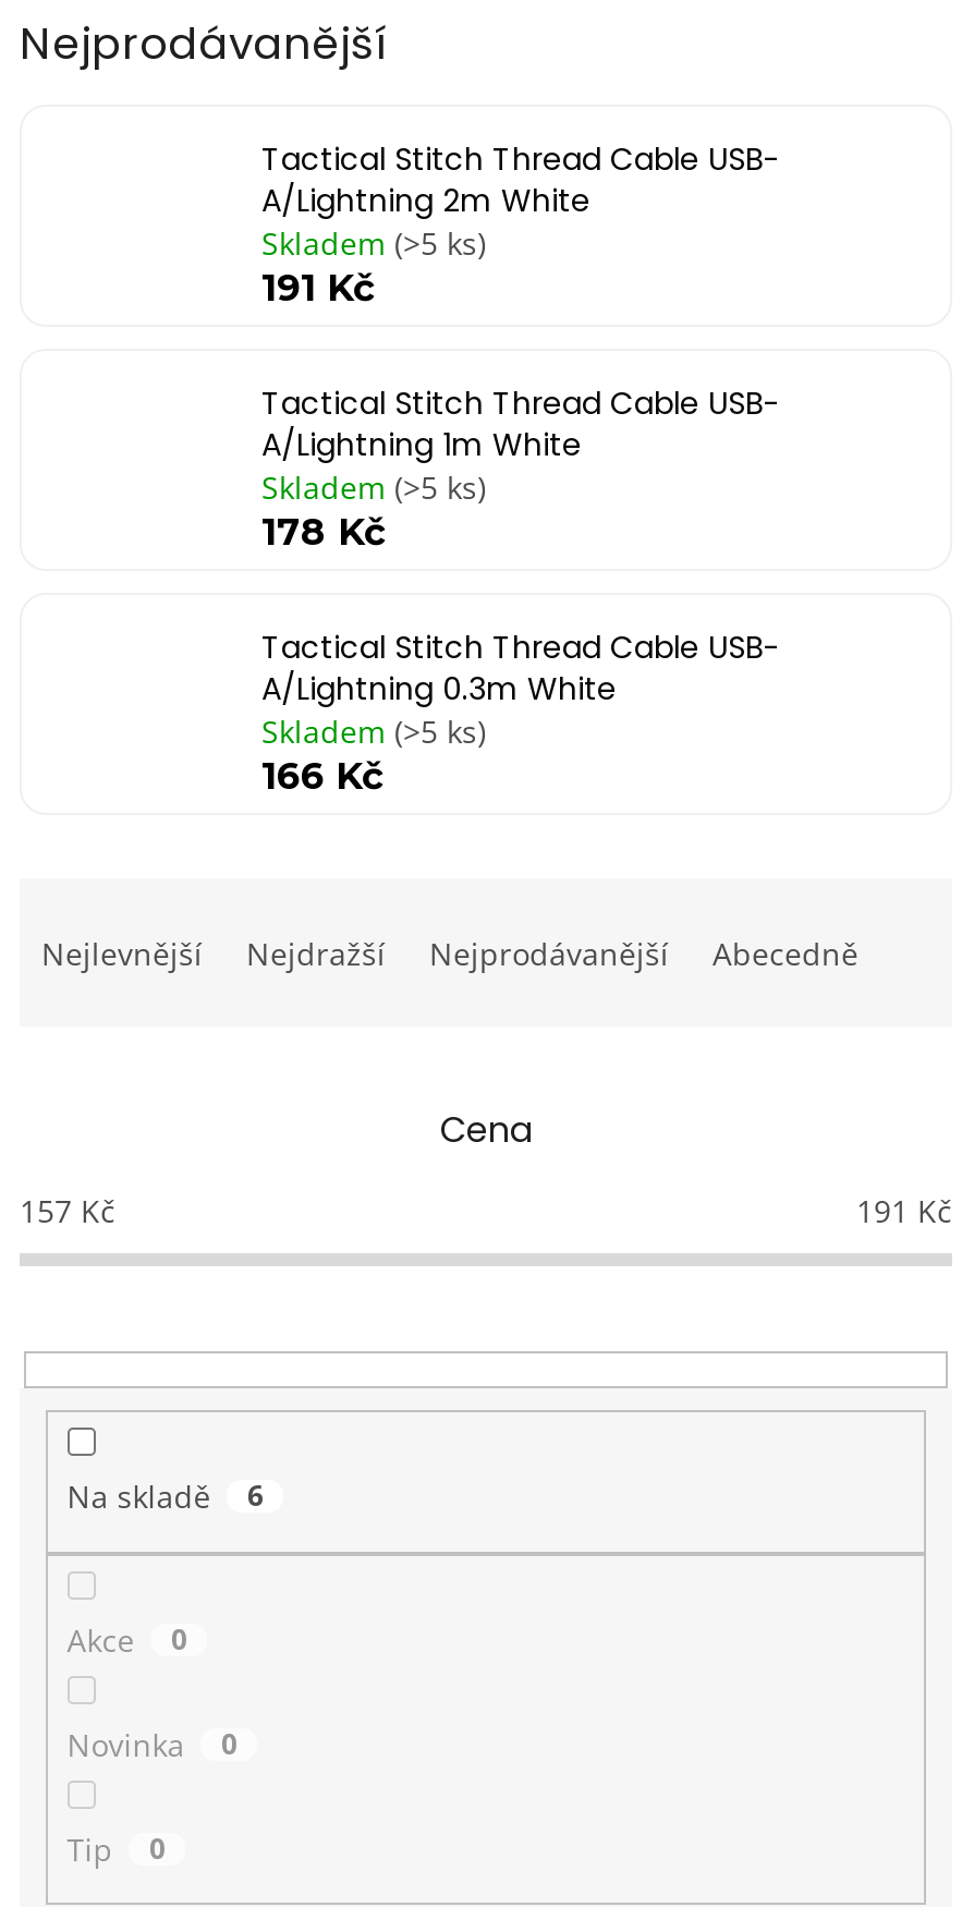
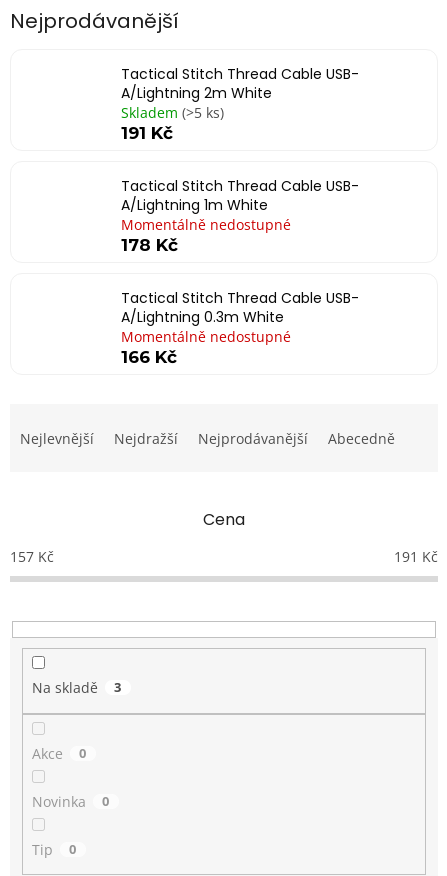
- Skladem (>5 ks)
+ Momentálně nedostupné

- Skladem (>5 ks)
+ Momentálně nedostupné

- 6
+ 3
